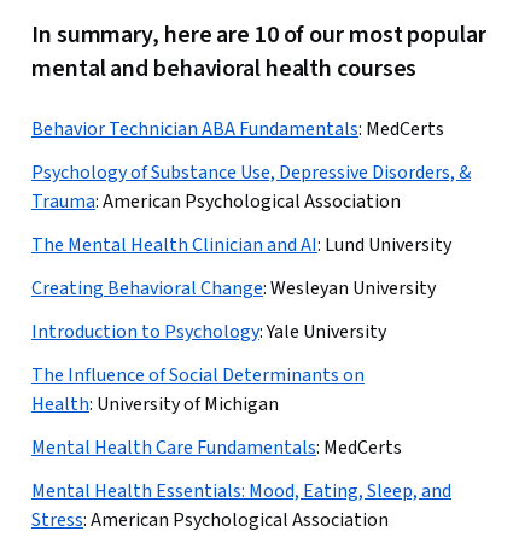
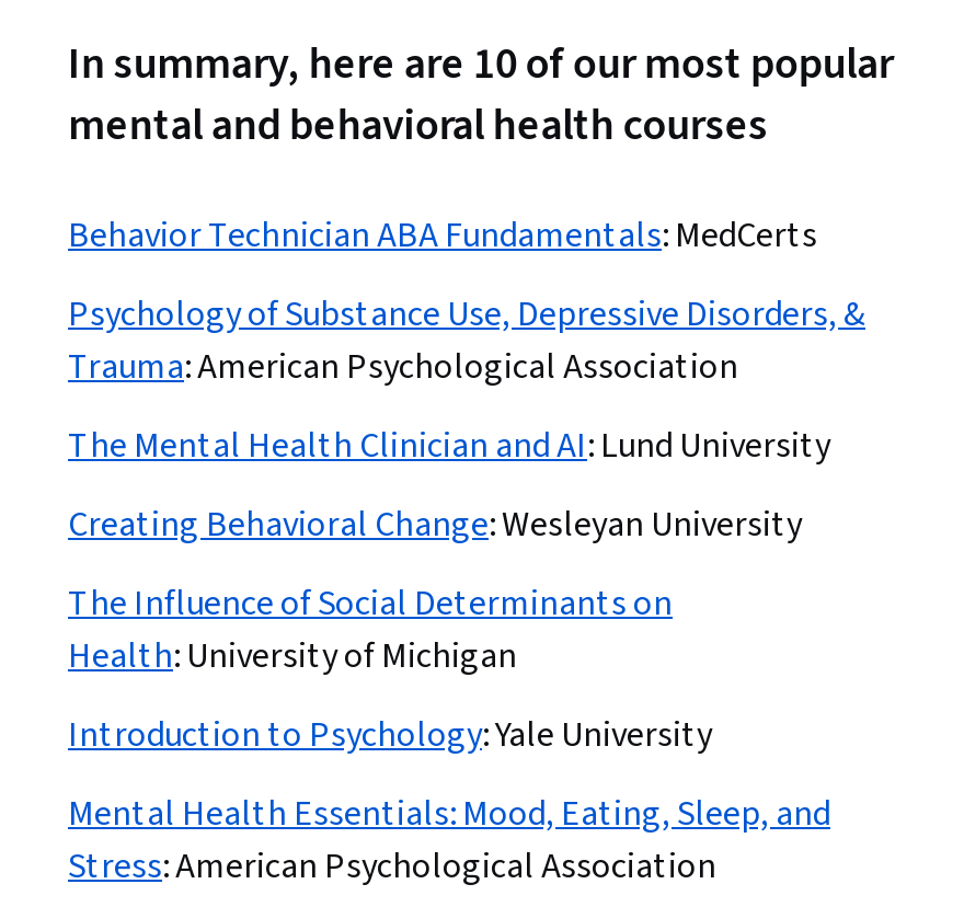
moved down: Introduction to Psychology: Yale University

- Mental Health Care Fundamentals: MedCerts
